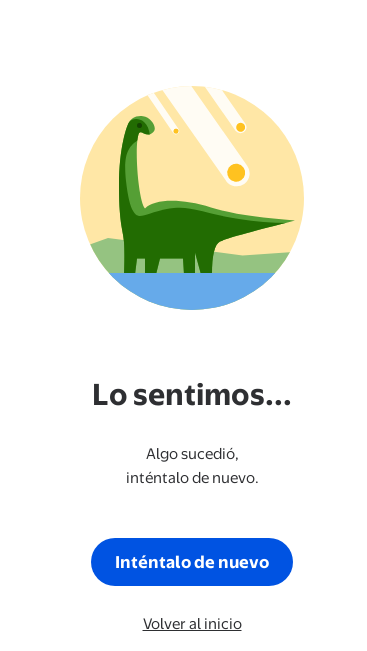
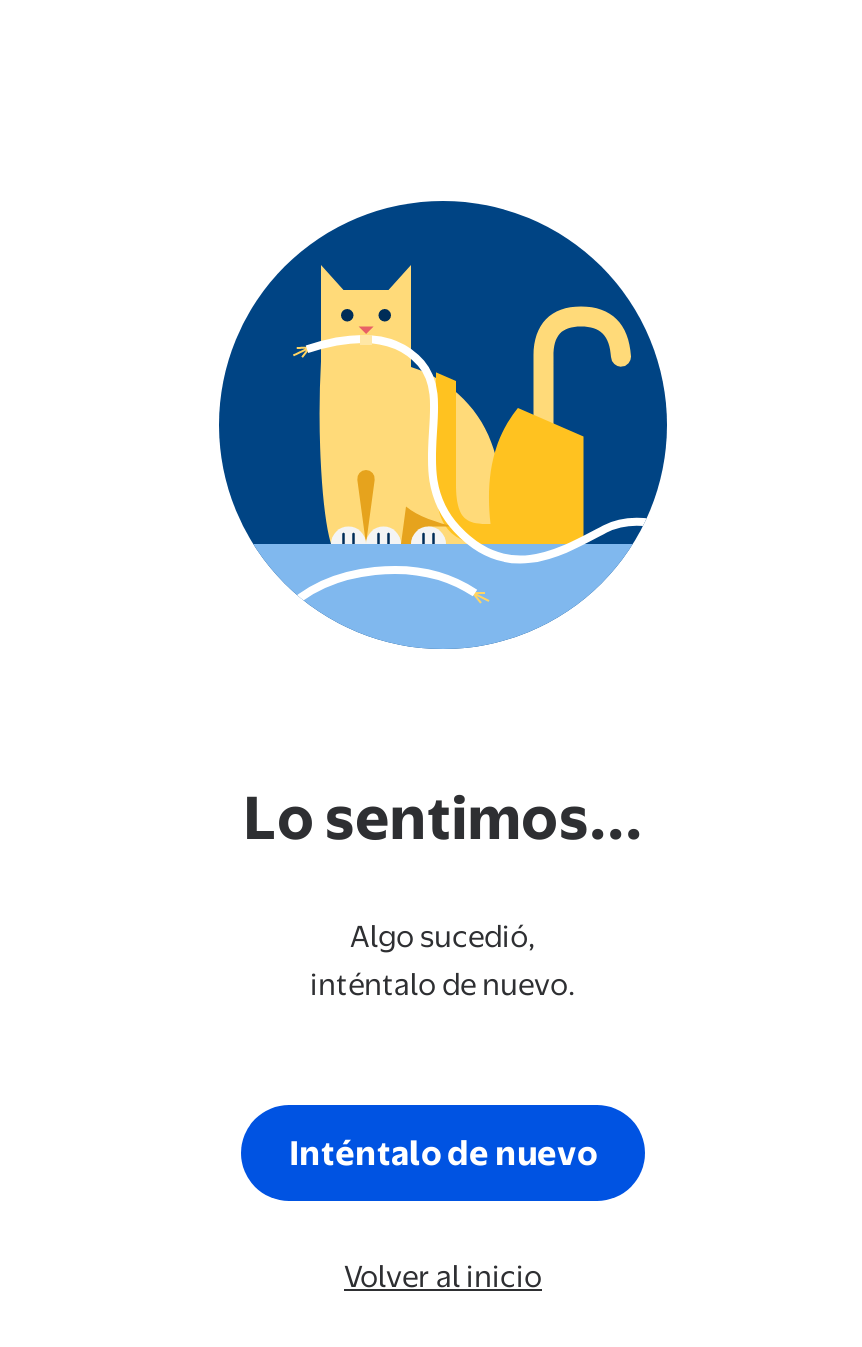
- [image]
+ [image]
